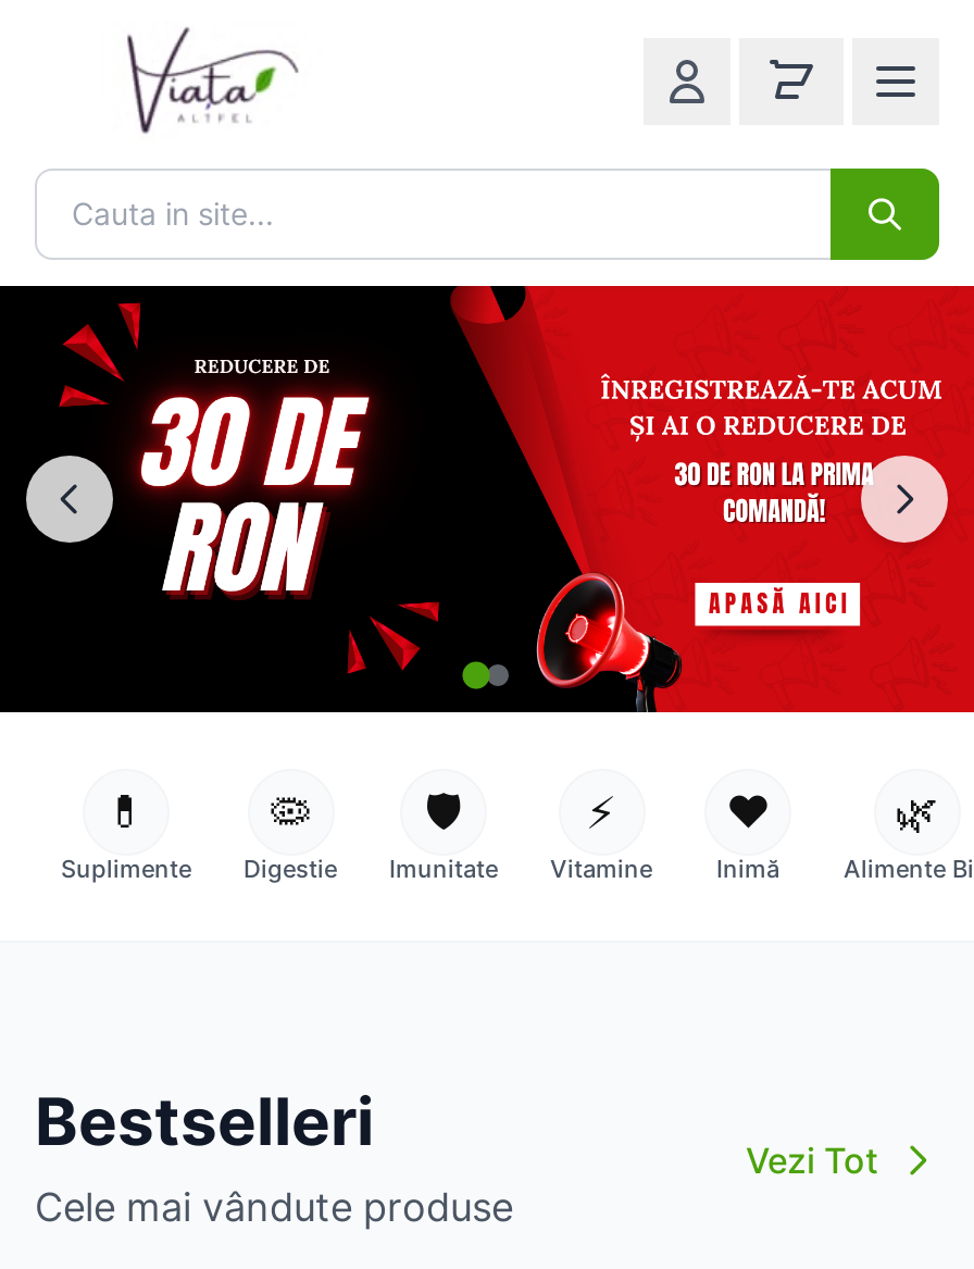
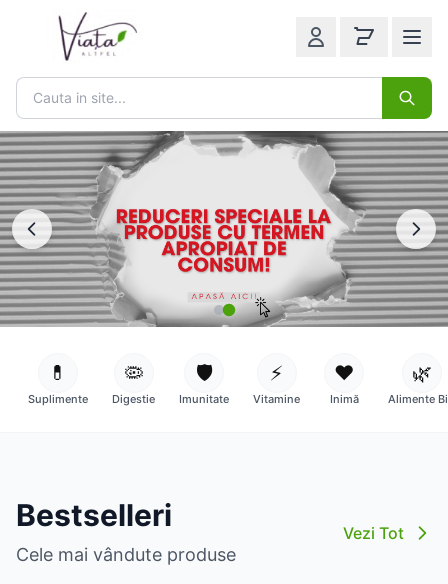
- [image]
+ [image]
